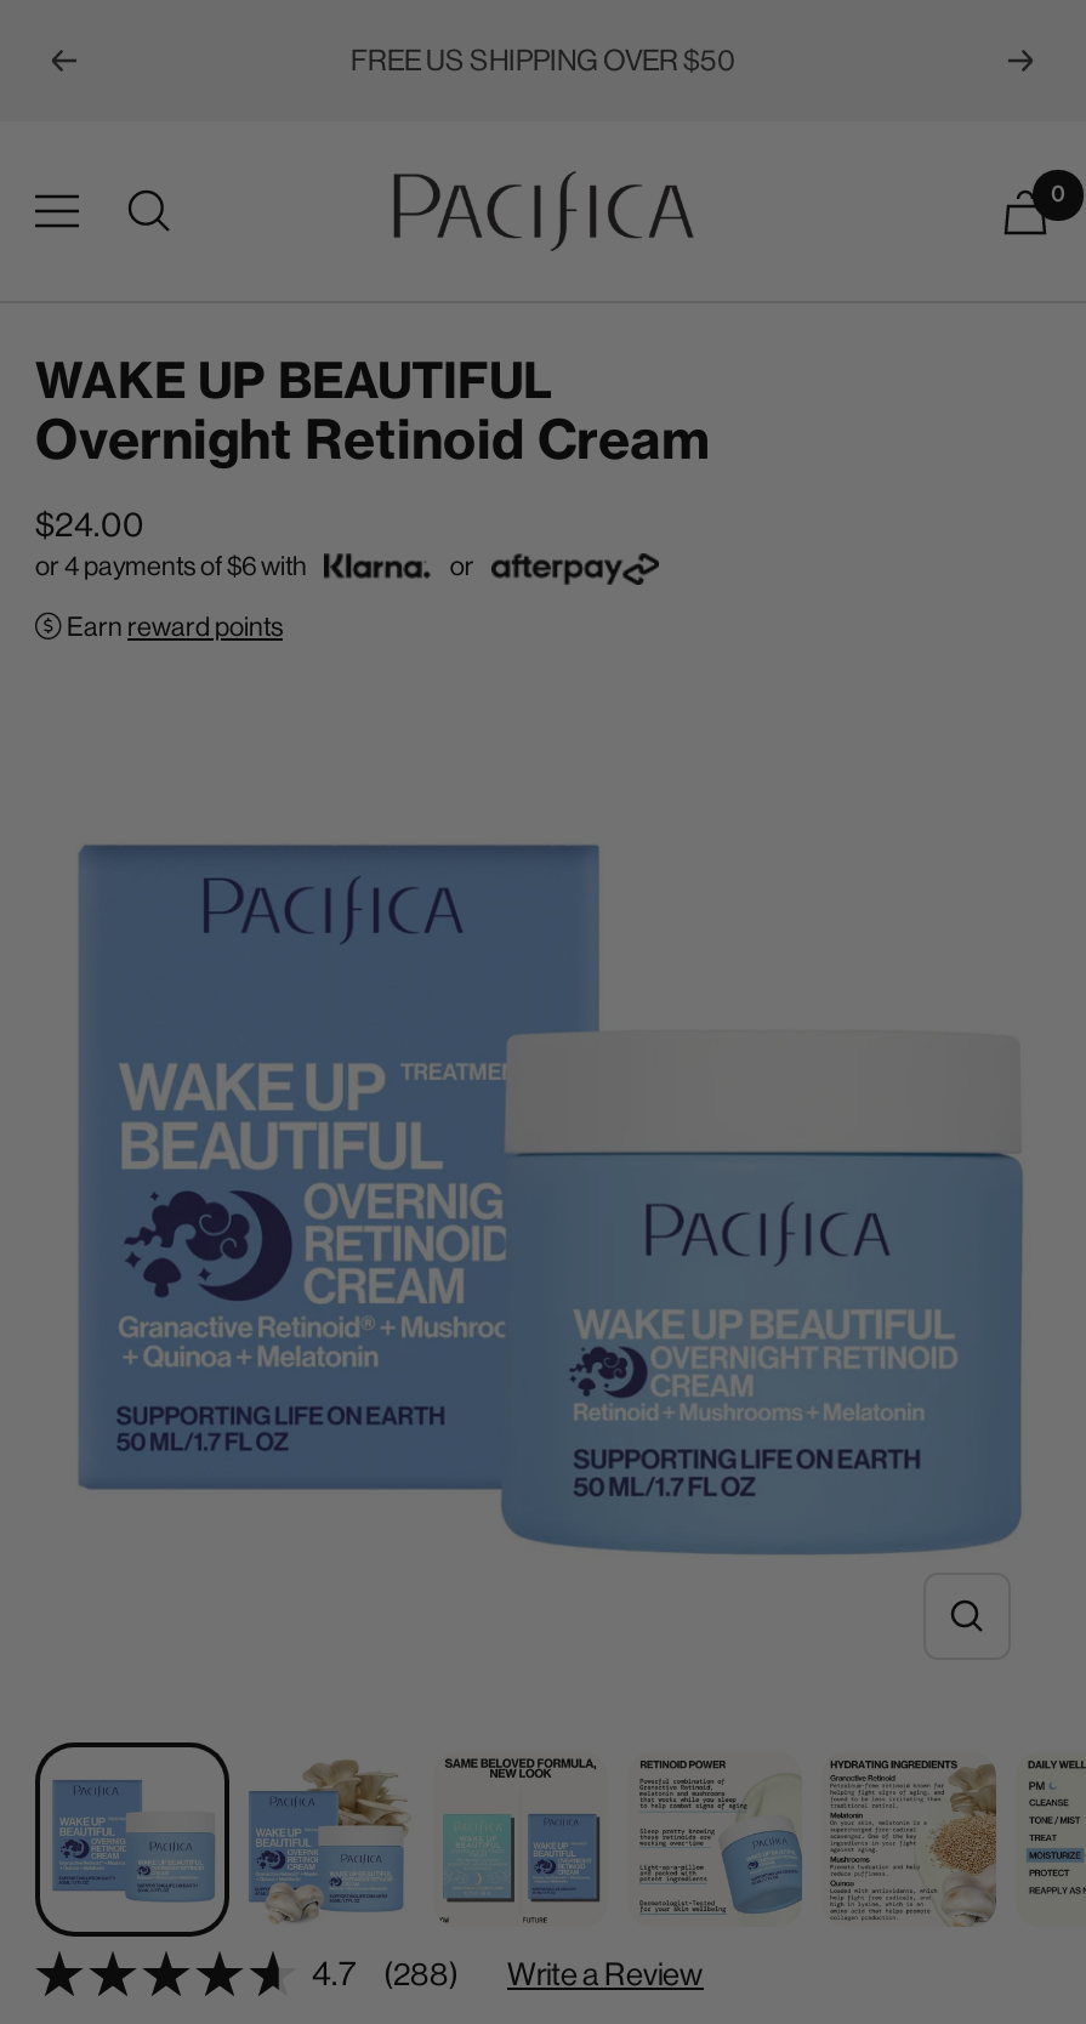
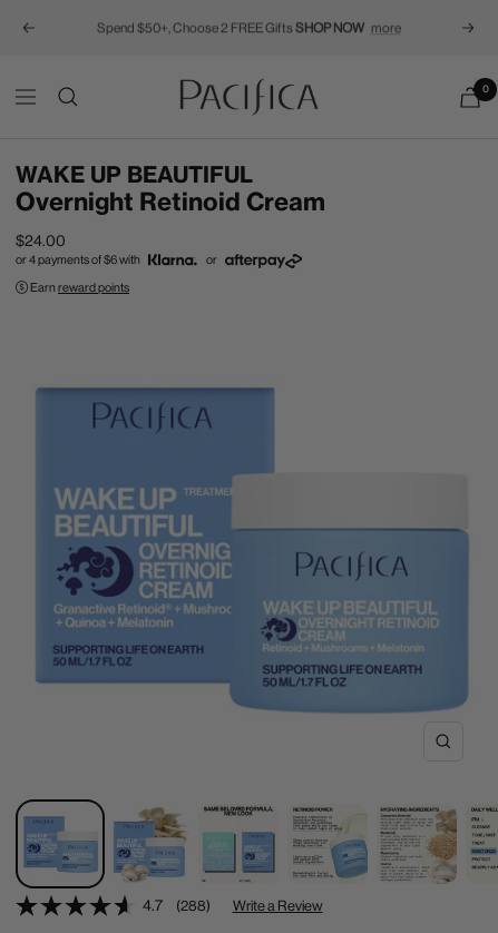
- FREE US SHIPPING OVER $50
+ Spend $50+, Choose 2 FREE GiftsSHOP NOW more
